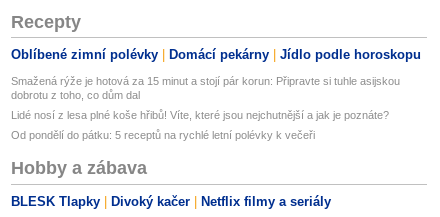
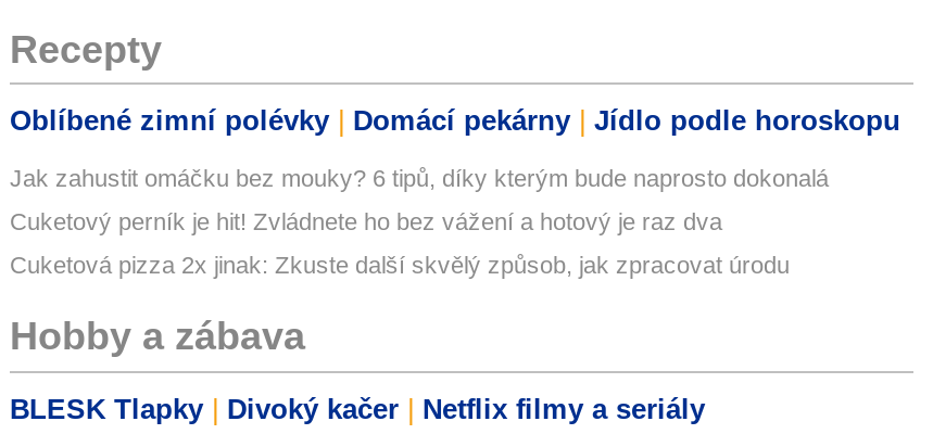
- Smažená rýže je hotová za 15 minut a stojí pár korun: Připravte si tuhle asijskou
- dobrotu z toho, co dům dal
+ Jak zahustit omáčku bez mouky? 6 tipů, díky kterým bude naprosto dokonalá

- Lidé nosí z lesa plné koše hřibů! Víte, které jsou nejchutnější a jak je poznáte?
+ Cuketový perník je hit! Zvládnete ho bez vážení a hotový je raz dva

- Od pondělí do pátku: 5 receptů na rychlé letní polévky k večeři
+ Cuketová pizza 2x jinak: Zkuste další skvělý způsob, jak zpracovat úrodu
